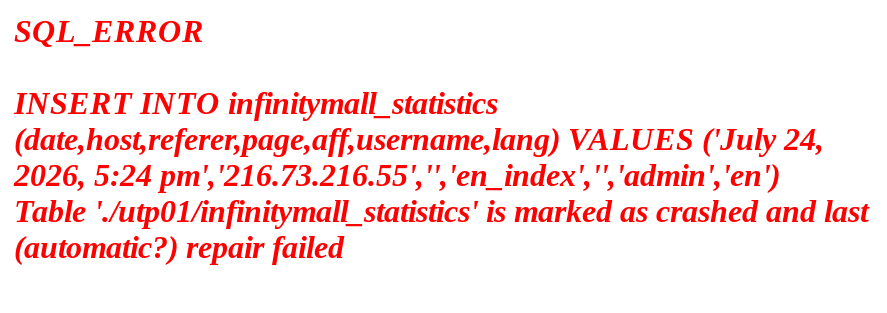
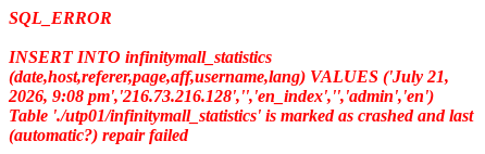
- (date,host,referer,page,aff,username,lang) VALUES ('July 24,
- 2026, 5:24 pm','216.73.216.55','','en_index','','admin','en')
+ (date,host,referer,page,aff,username,lang) VALUES ('July 21,
+ 2026, 9:08 pm','216.73.216.128','','en_index','','admin','en')
